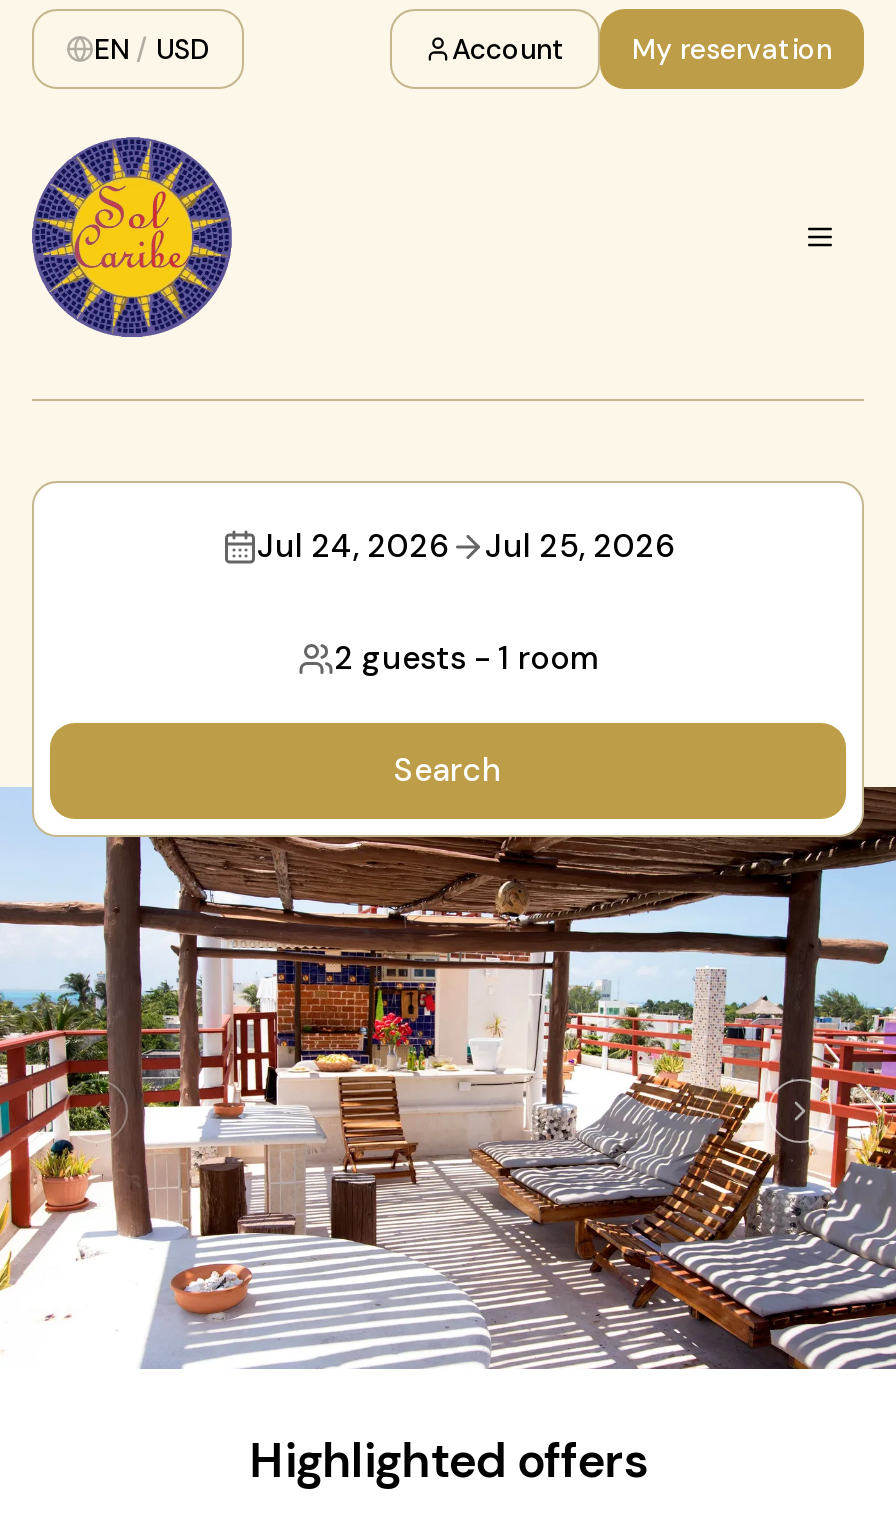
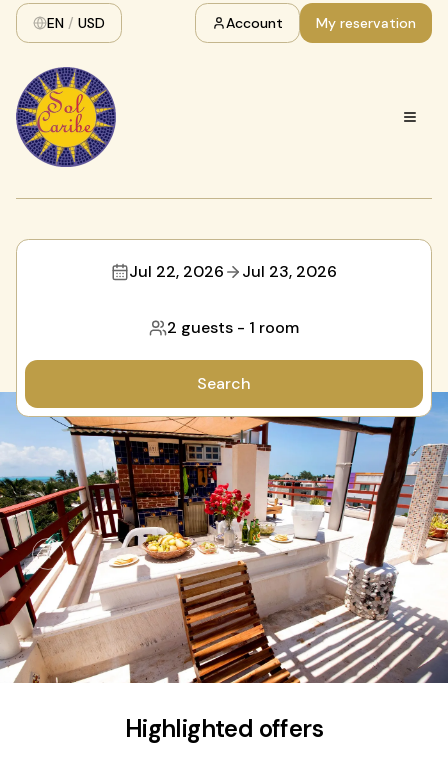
- Jul 24, 2026
+ Jul 22, 2026

- Jul 25, 2026
+ Jul 23, 2026

- [image]
+ [image]
